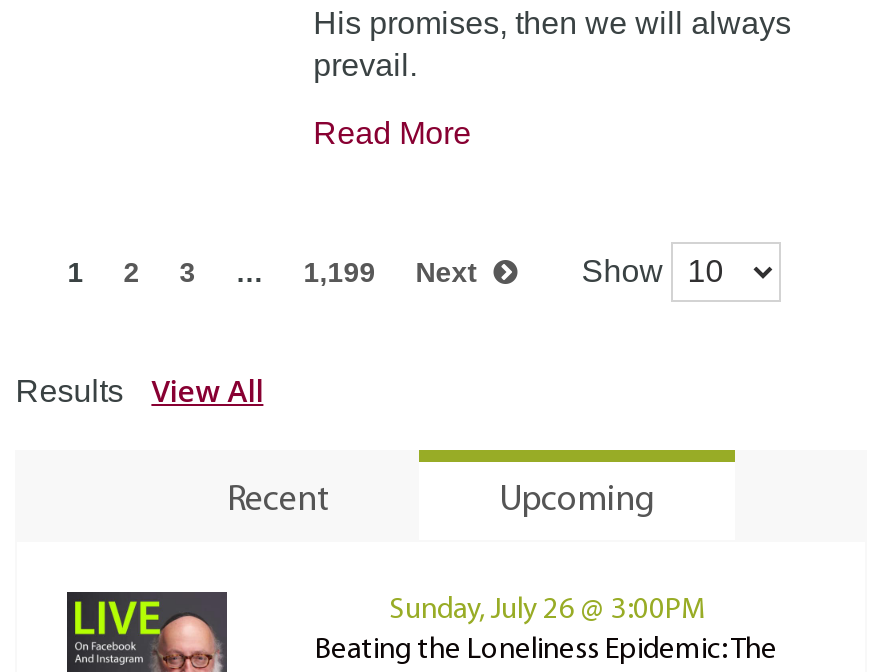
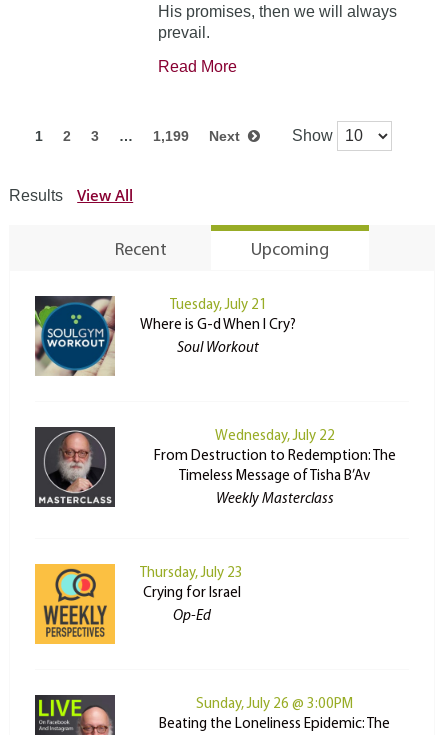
+ [image]
+ Tuesday, July 21
+ Where is G-d When I Cry?
+ Soul Workout

+ [image]
+ Thursday, July 23
+ Crying for Israel
+ Op-Ed

+ [image]
+ Wednesday, July 22
+ From Destruction to Redemption: The
+ Timeless Message of Tisha B’Av
+ Weekly Masterclass
